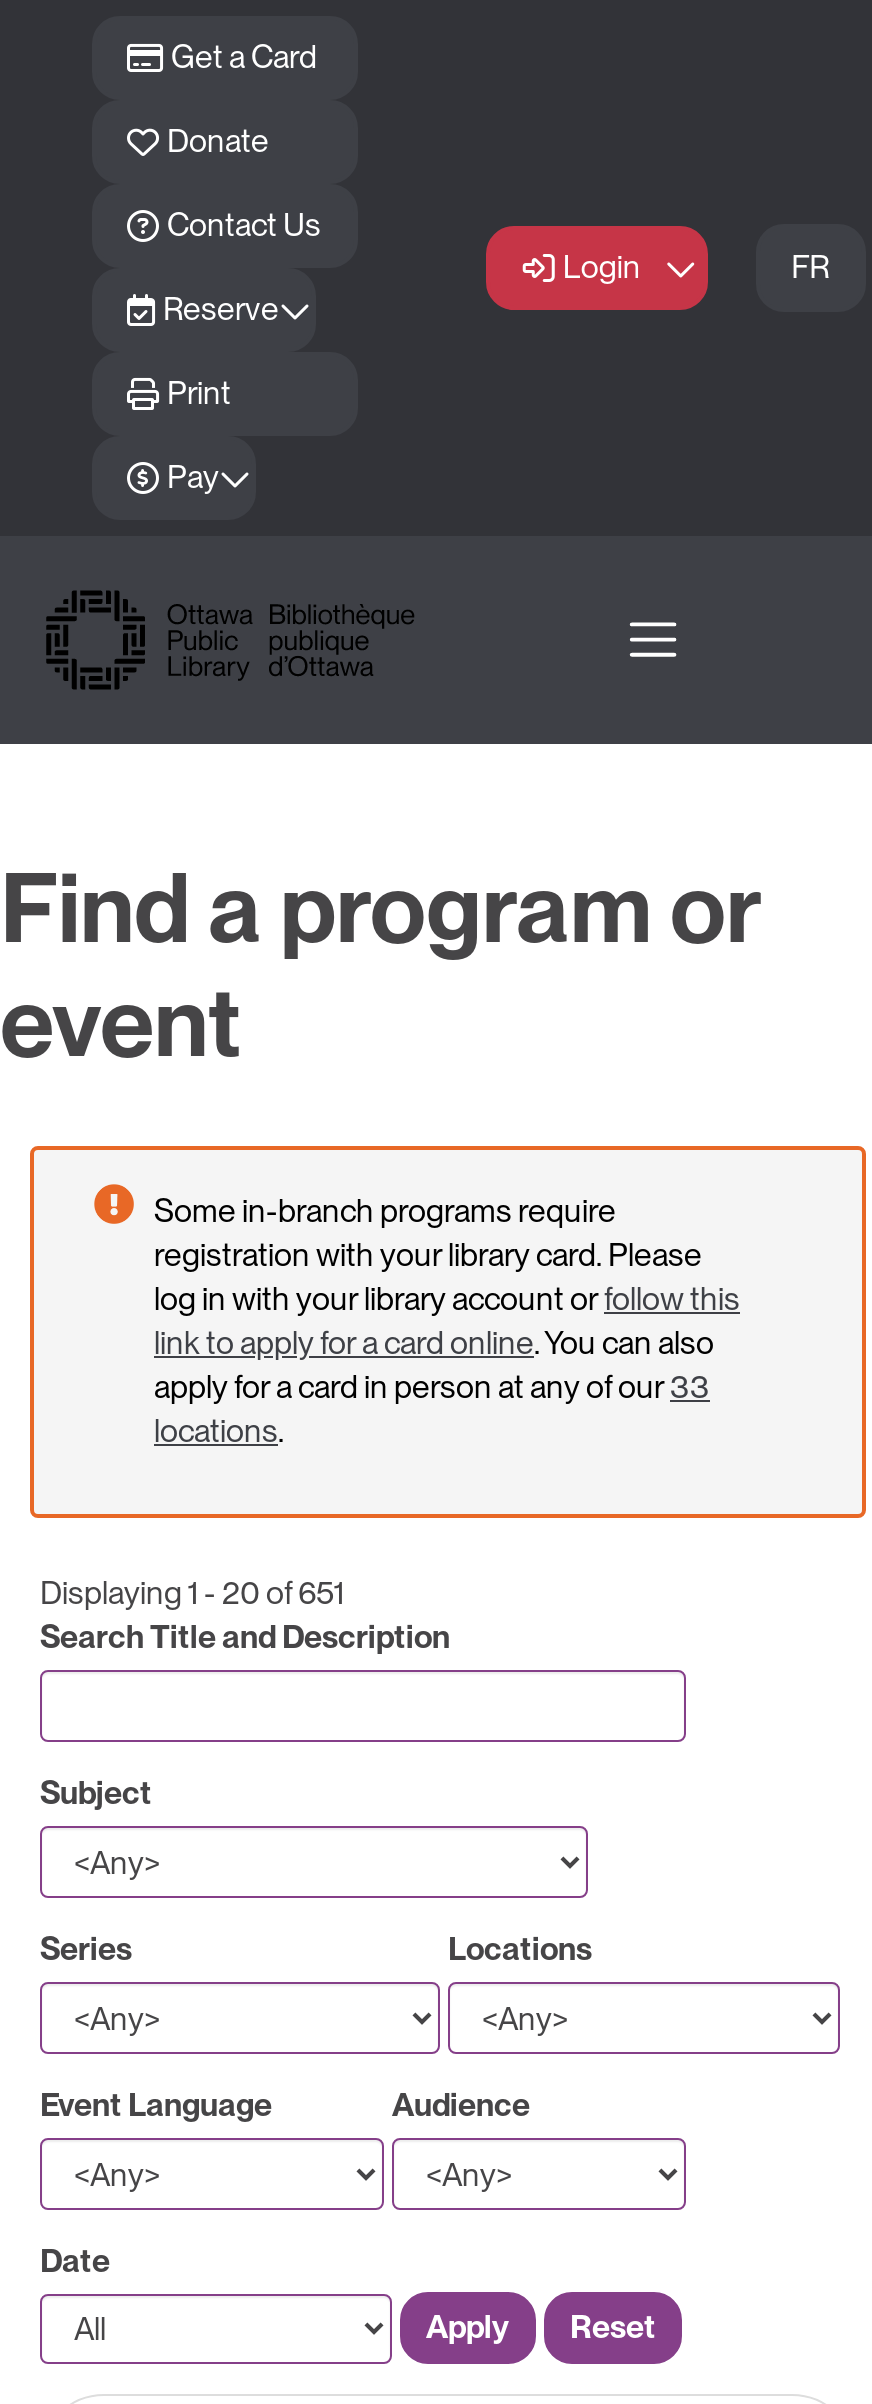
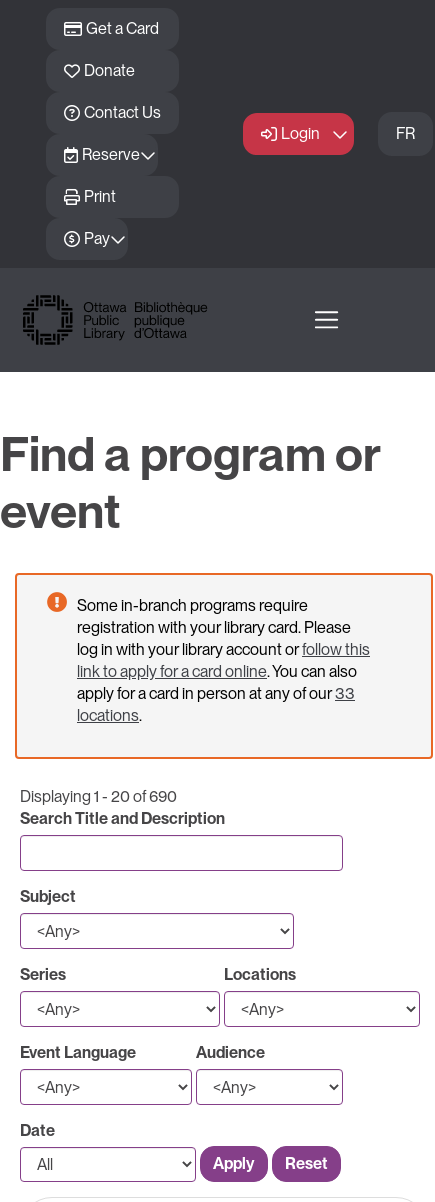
- Displaying 1 - 20 of 651
+ Displaying 1 - 20 of 690
